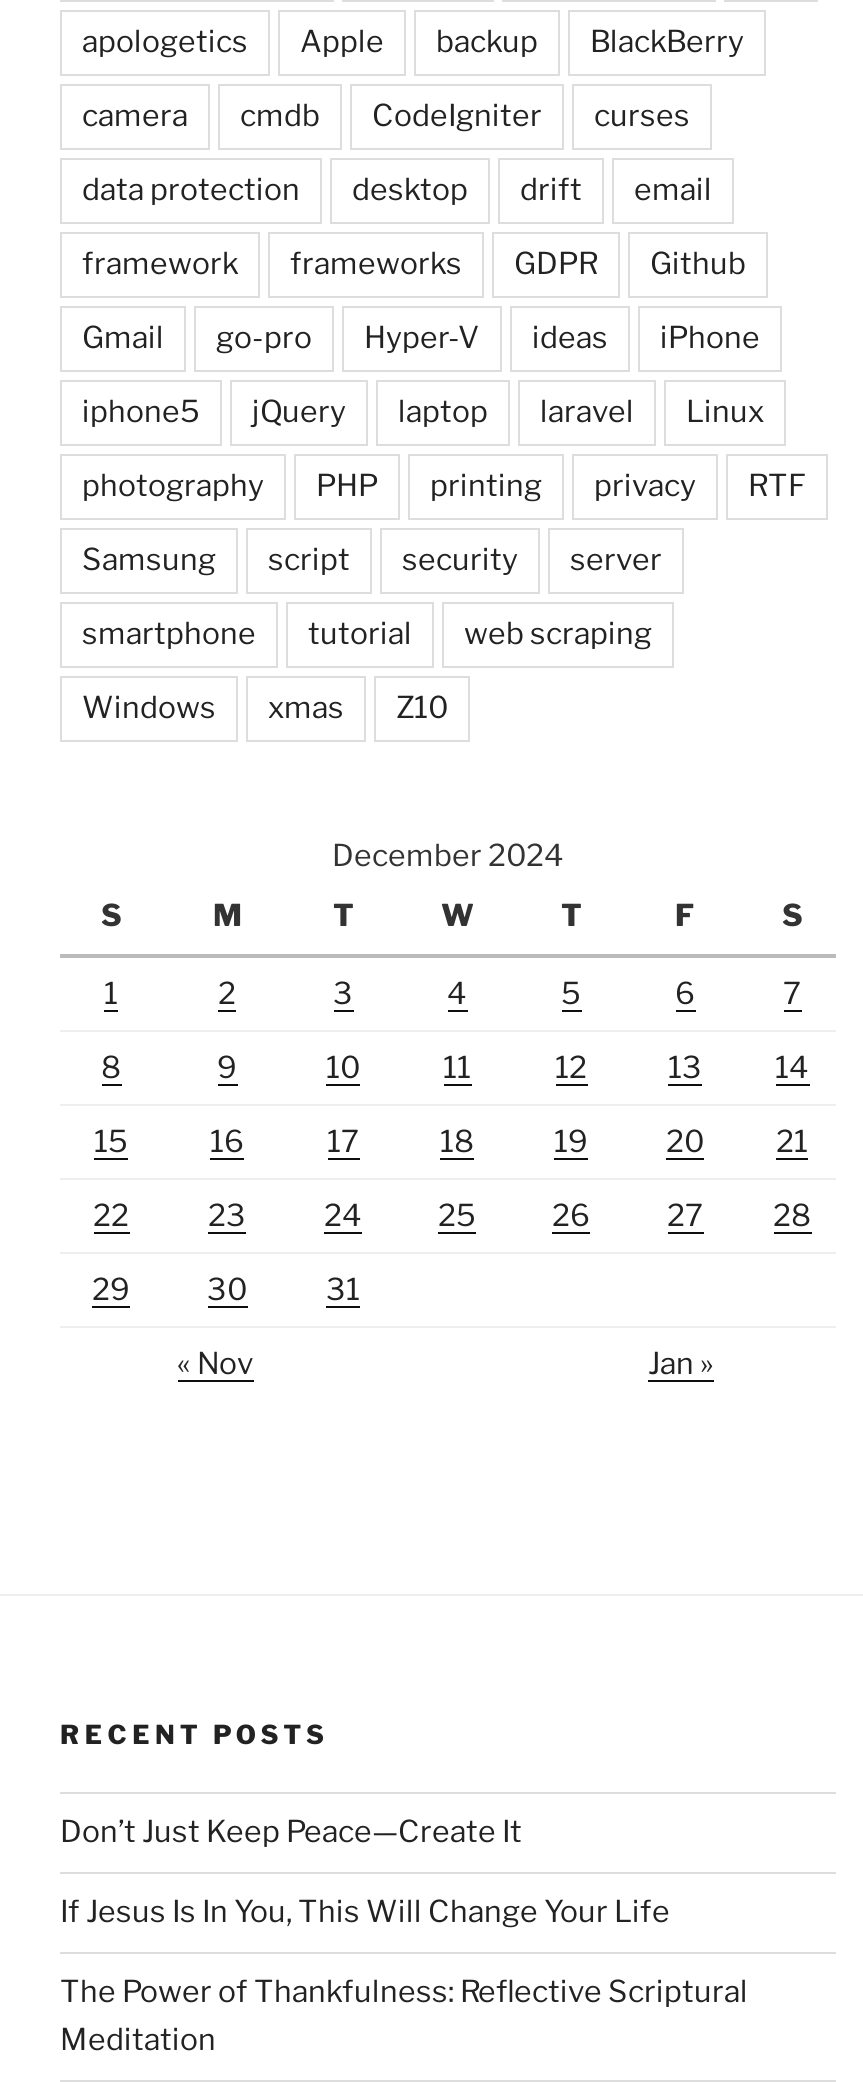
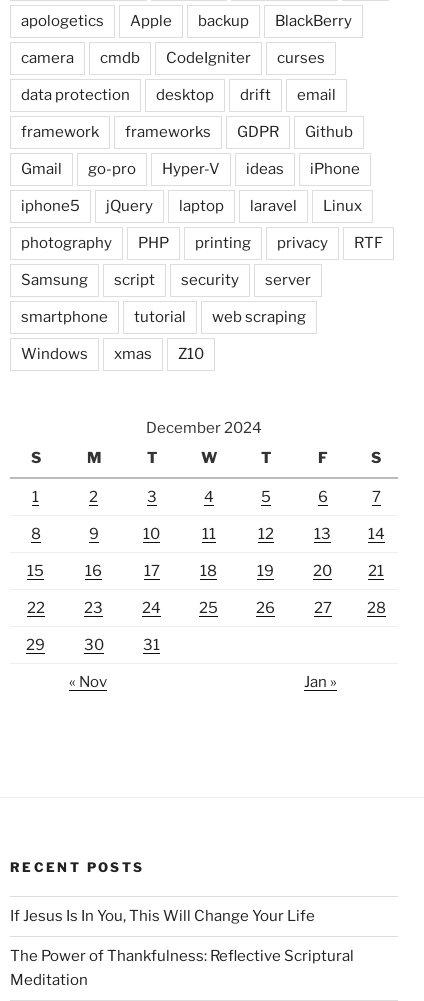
- Don’t Just Keep Peace—Create It
